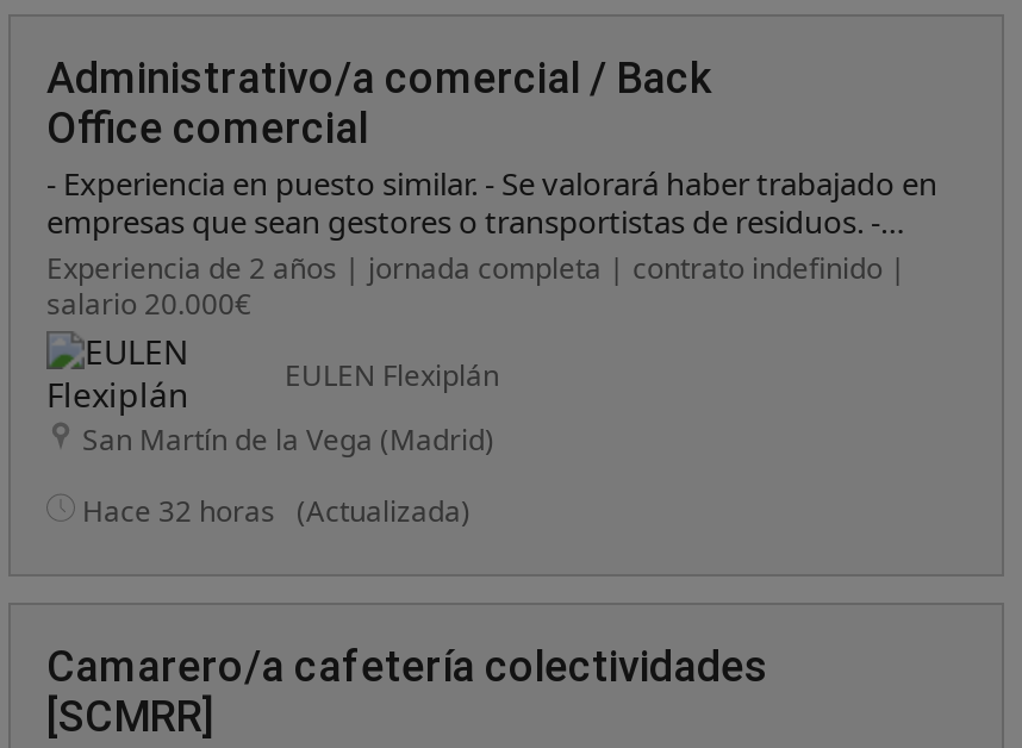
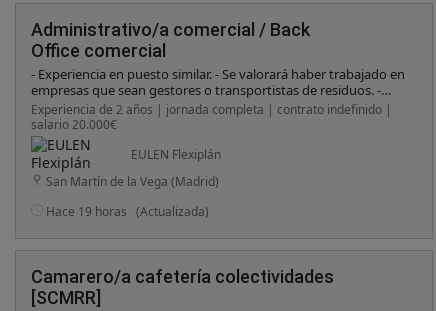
- Hace 32 horas (Actualizada)
+ Hace 19 horas (Actualizada)
